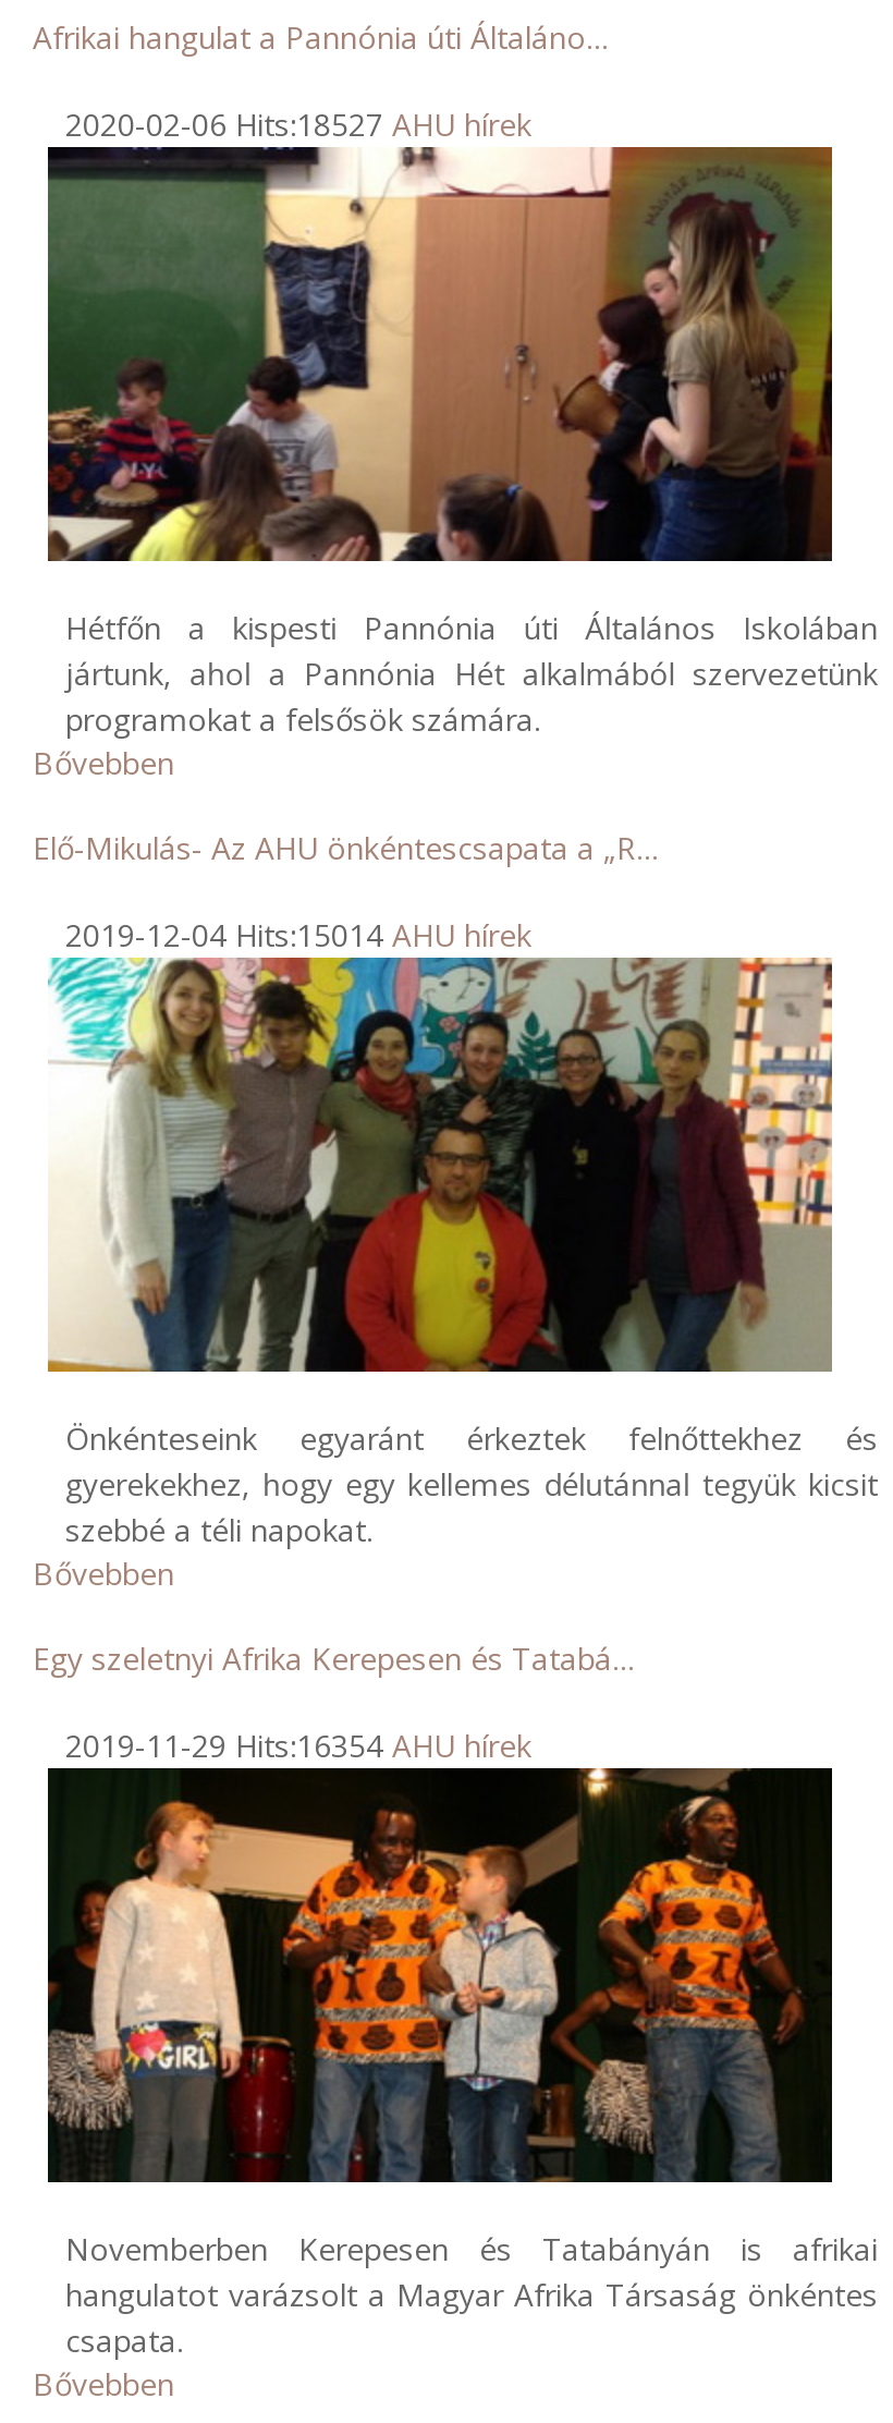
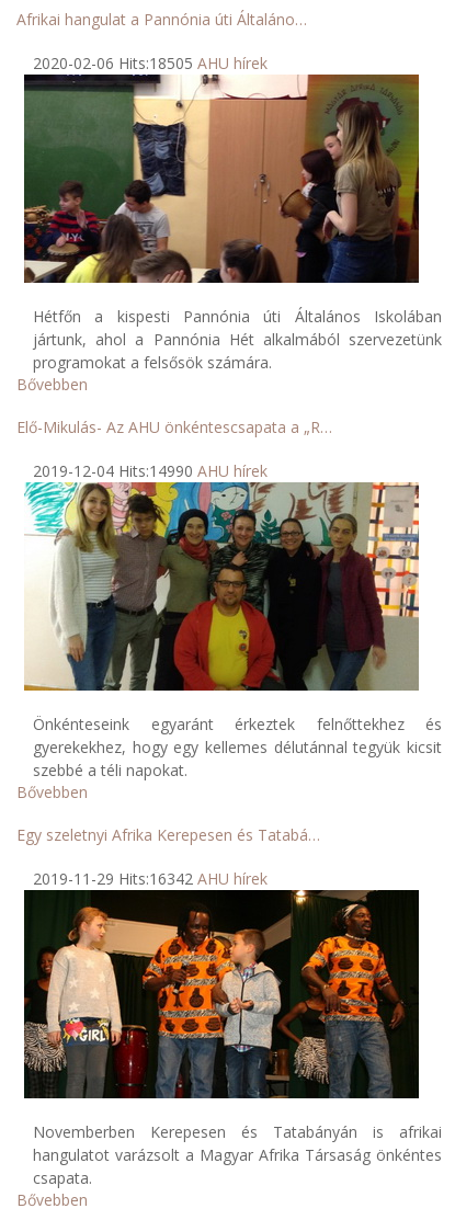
- 2020-02-06 Hits:18527 AHU hírek
+ 2020-02-06 Hits:18505 AHU hírek

- 2019-12-04 Hits:15014 AHU hírek
+ 2019-12-04 Hits:14990 AHU hírek

- 2019-11-29 Hits:16354 AHU hírek
+ 2019-11-29 Hits:16342 AHU hírek
